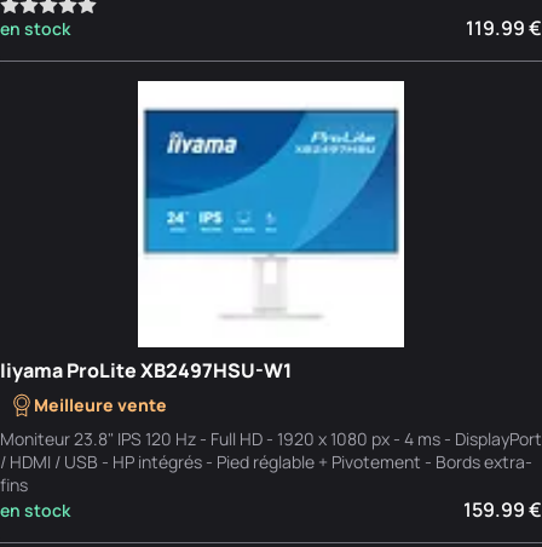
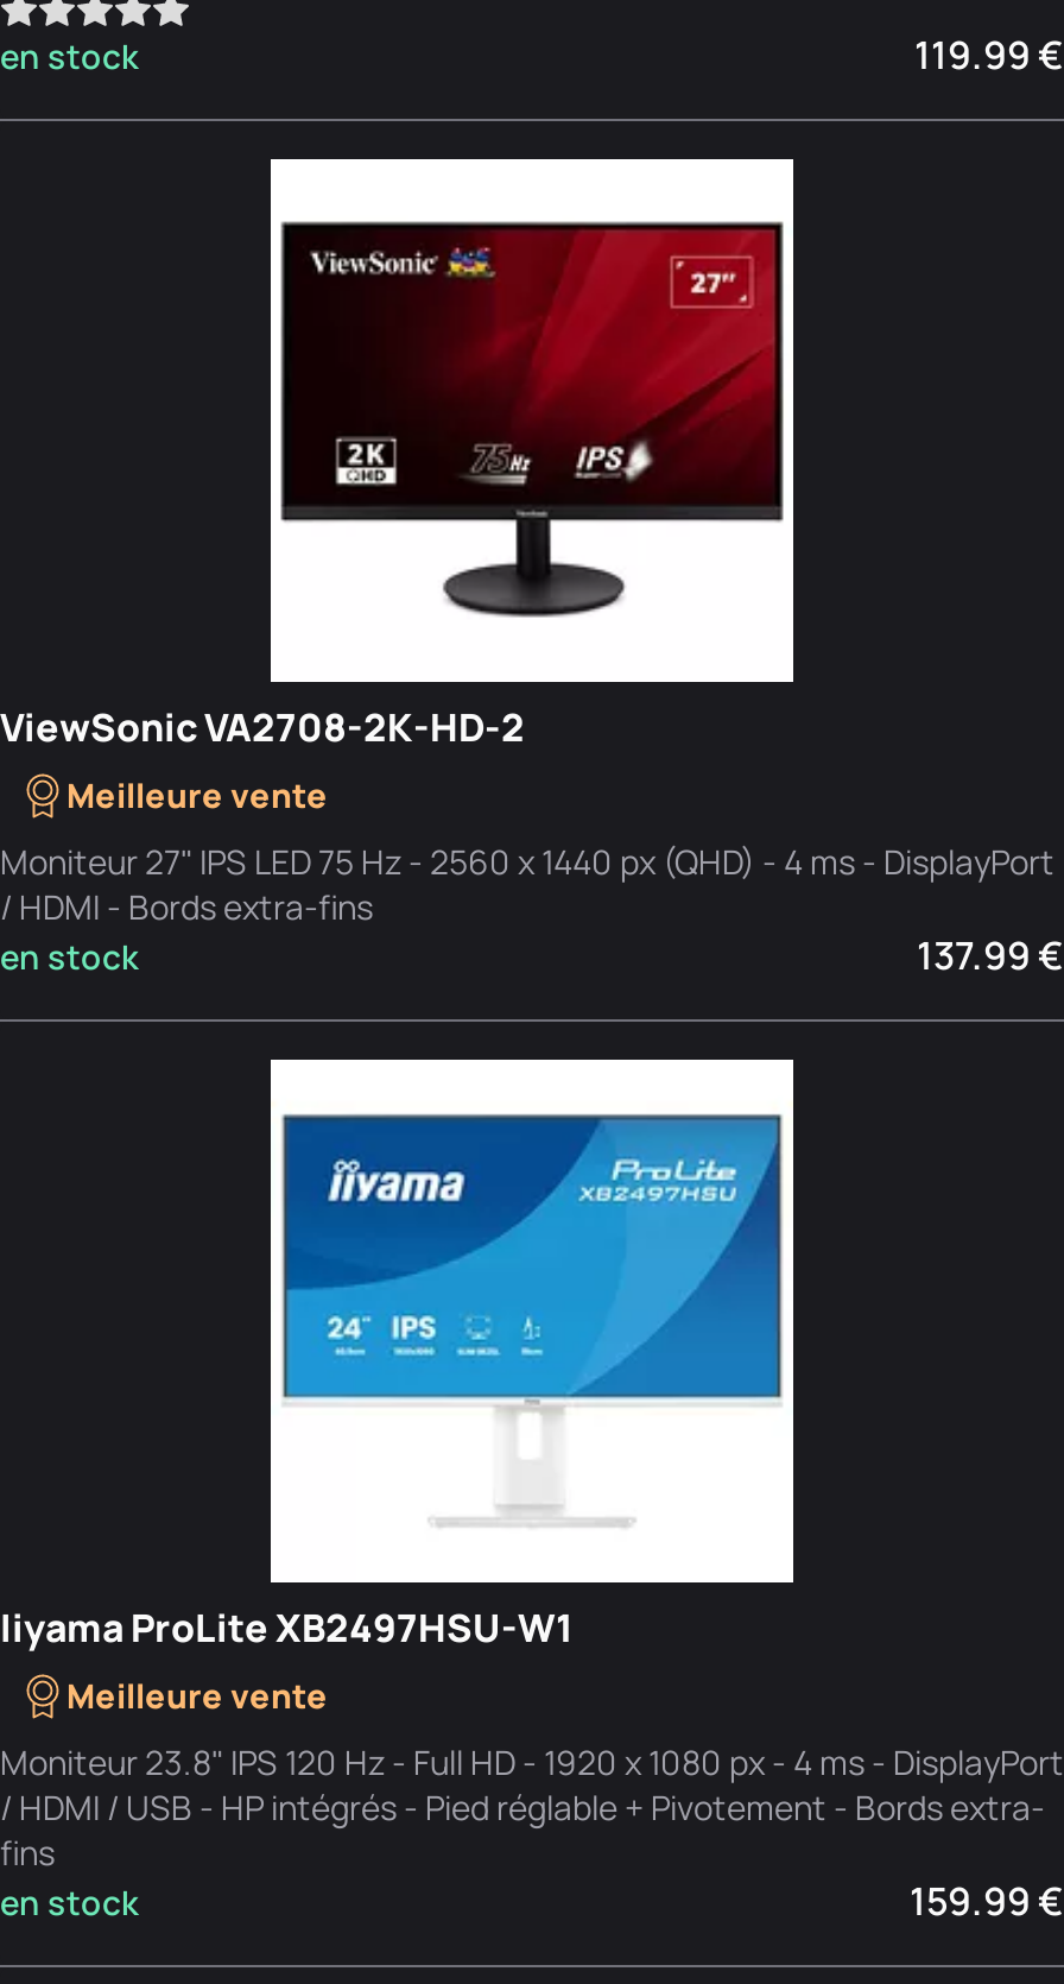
+ [image]
+ ViewSonic VA2708-2K-HD-2
+ Meilleure vente
+ Moniteur 27" IPS LED 75 Hz - 2560 x 1440 px (QHD) - 4 ms - DisplayPort
+ / HDMI - Bords extra-fins
+ en stock
+ 137.99 €
